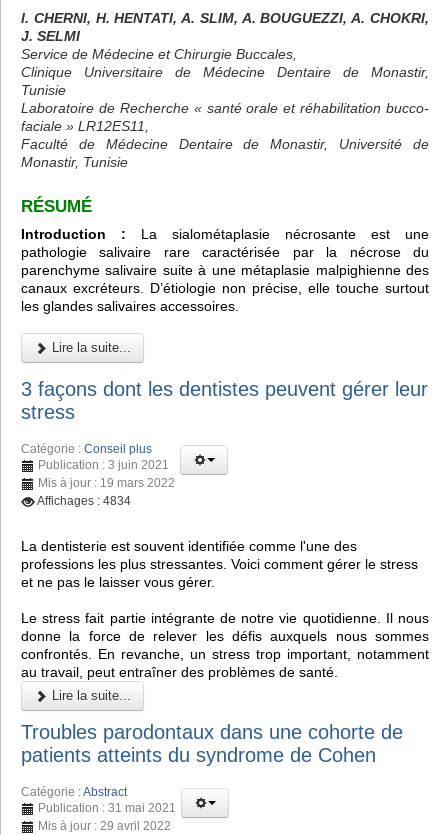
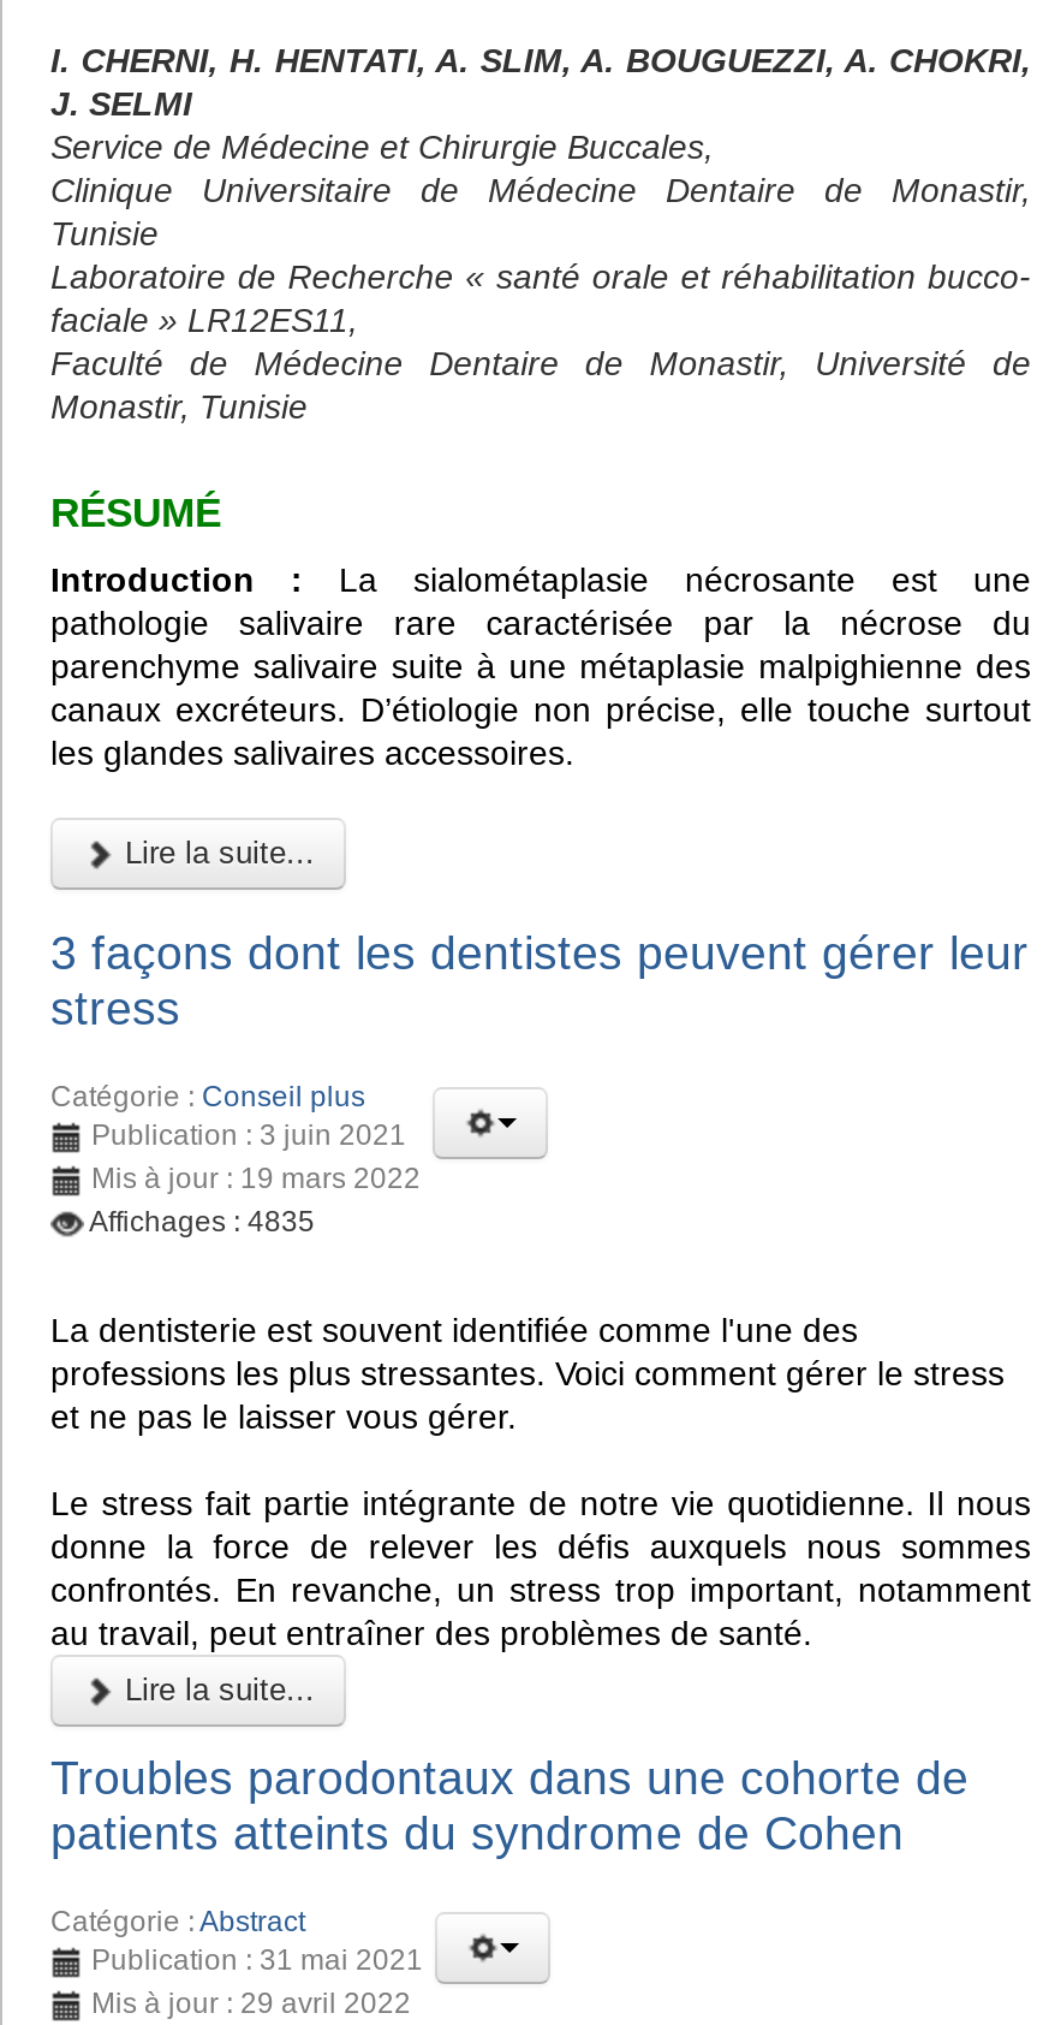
- Affichages : 4834
+ Affichages : 4835
